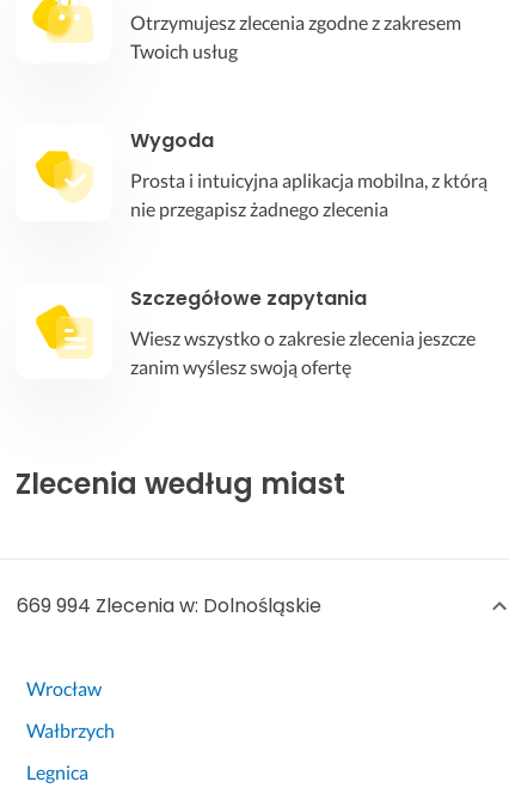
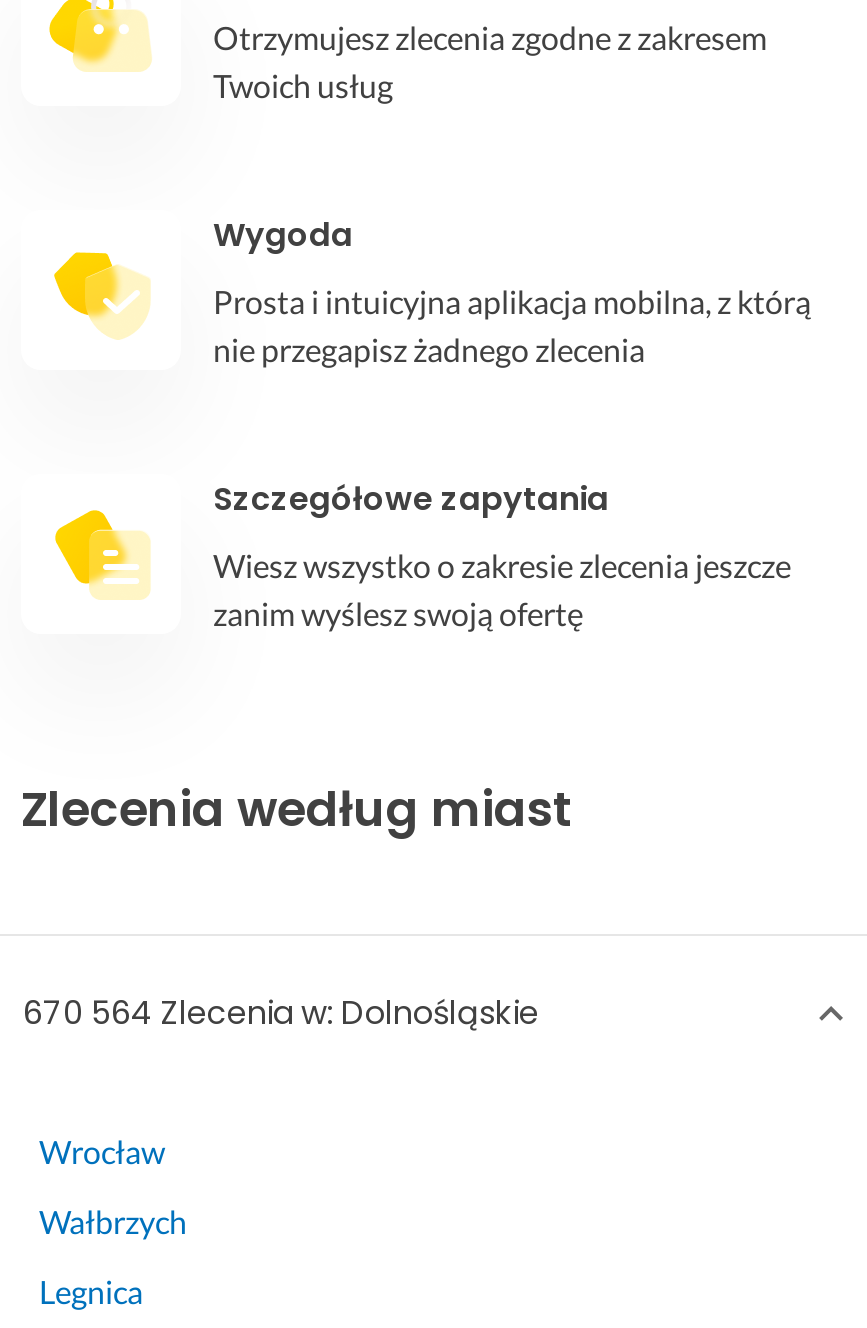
- 669 994 Zlecenia w: Dolnośląskie
+ 670 564 Zlecenia w: Dolnośląskie
